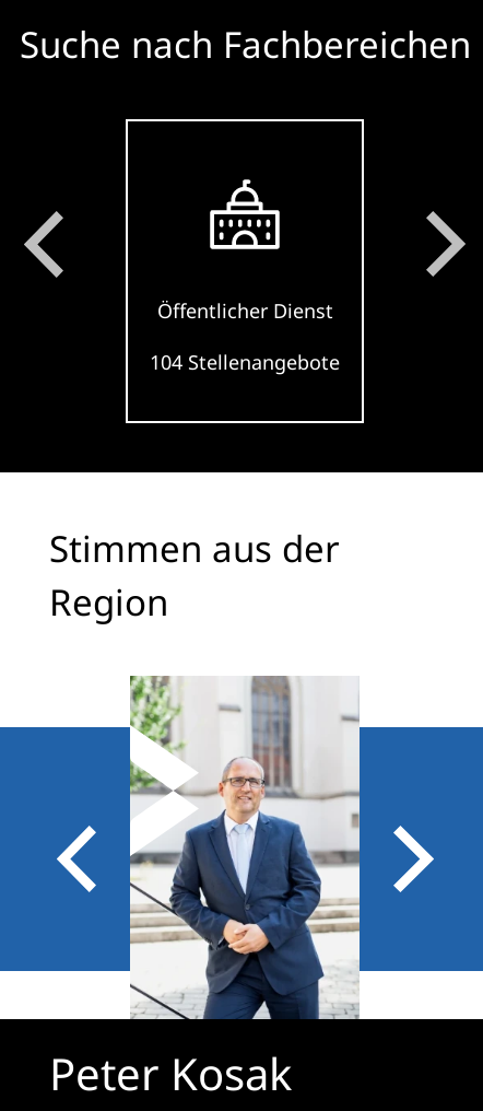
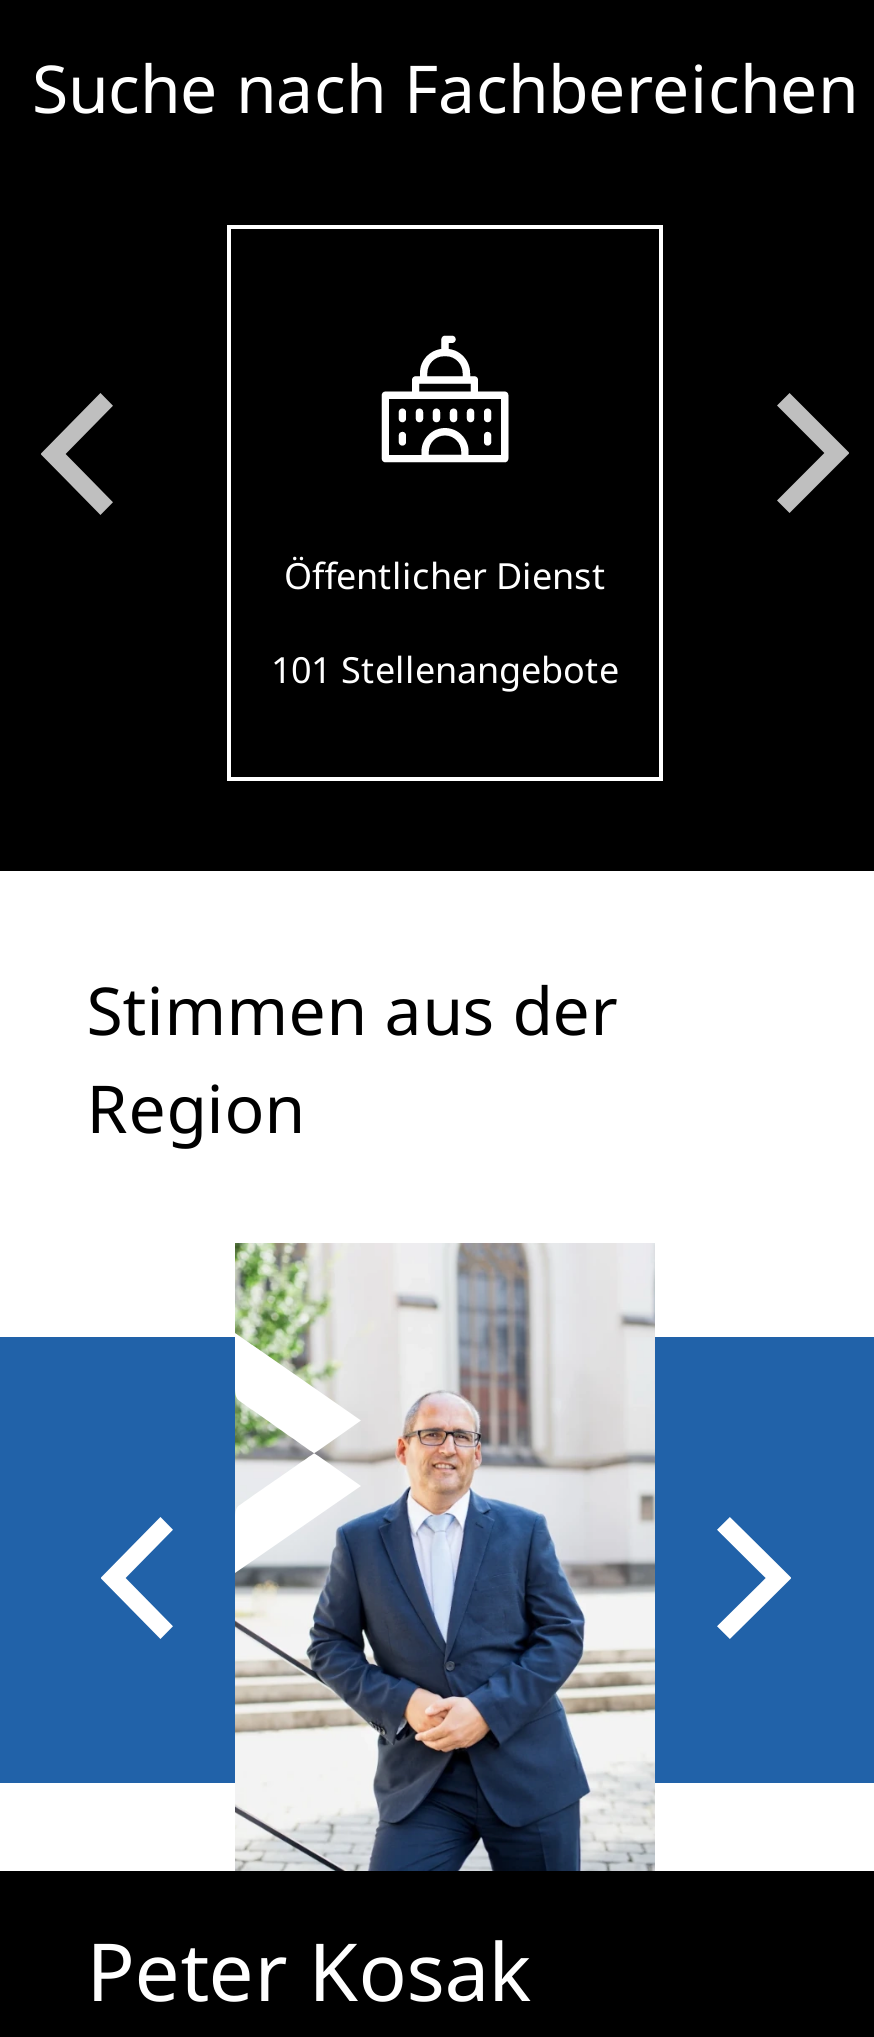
- 104 Stellenangebote
+ 101 Stellenangebote
